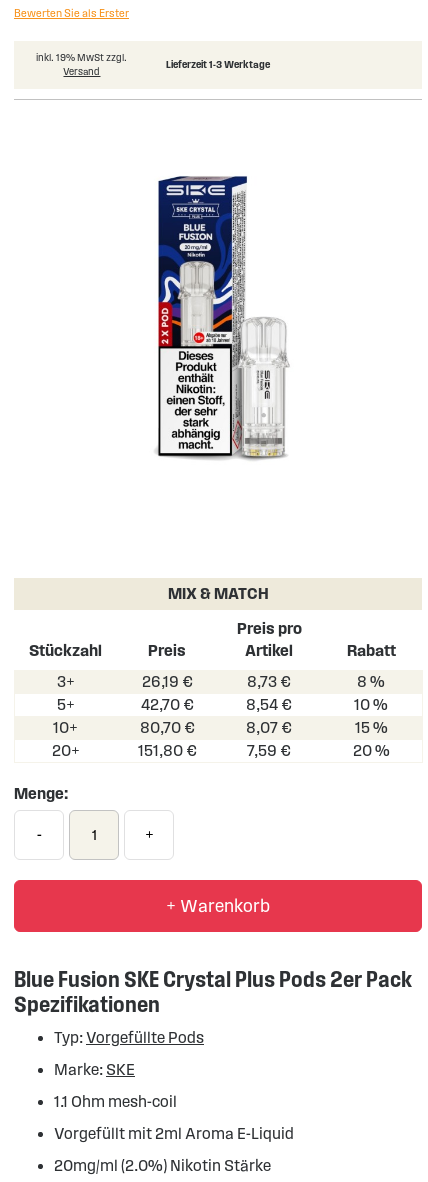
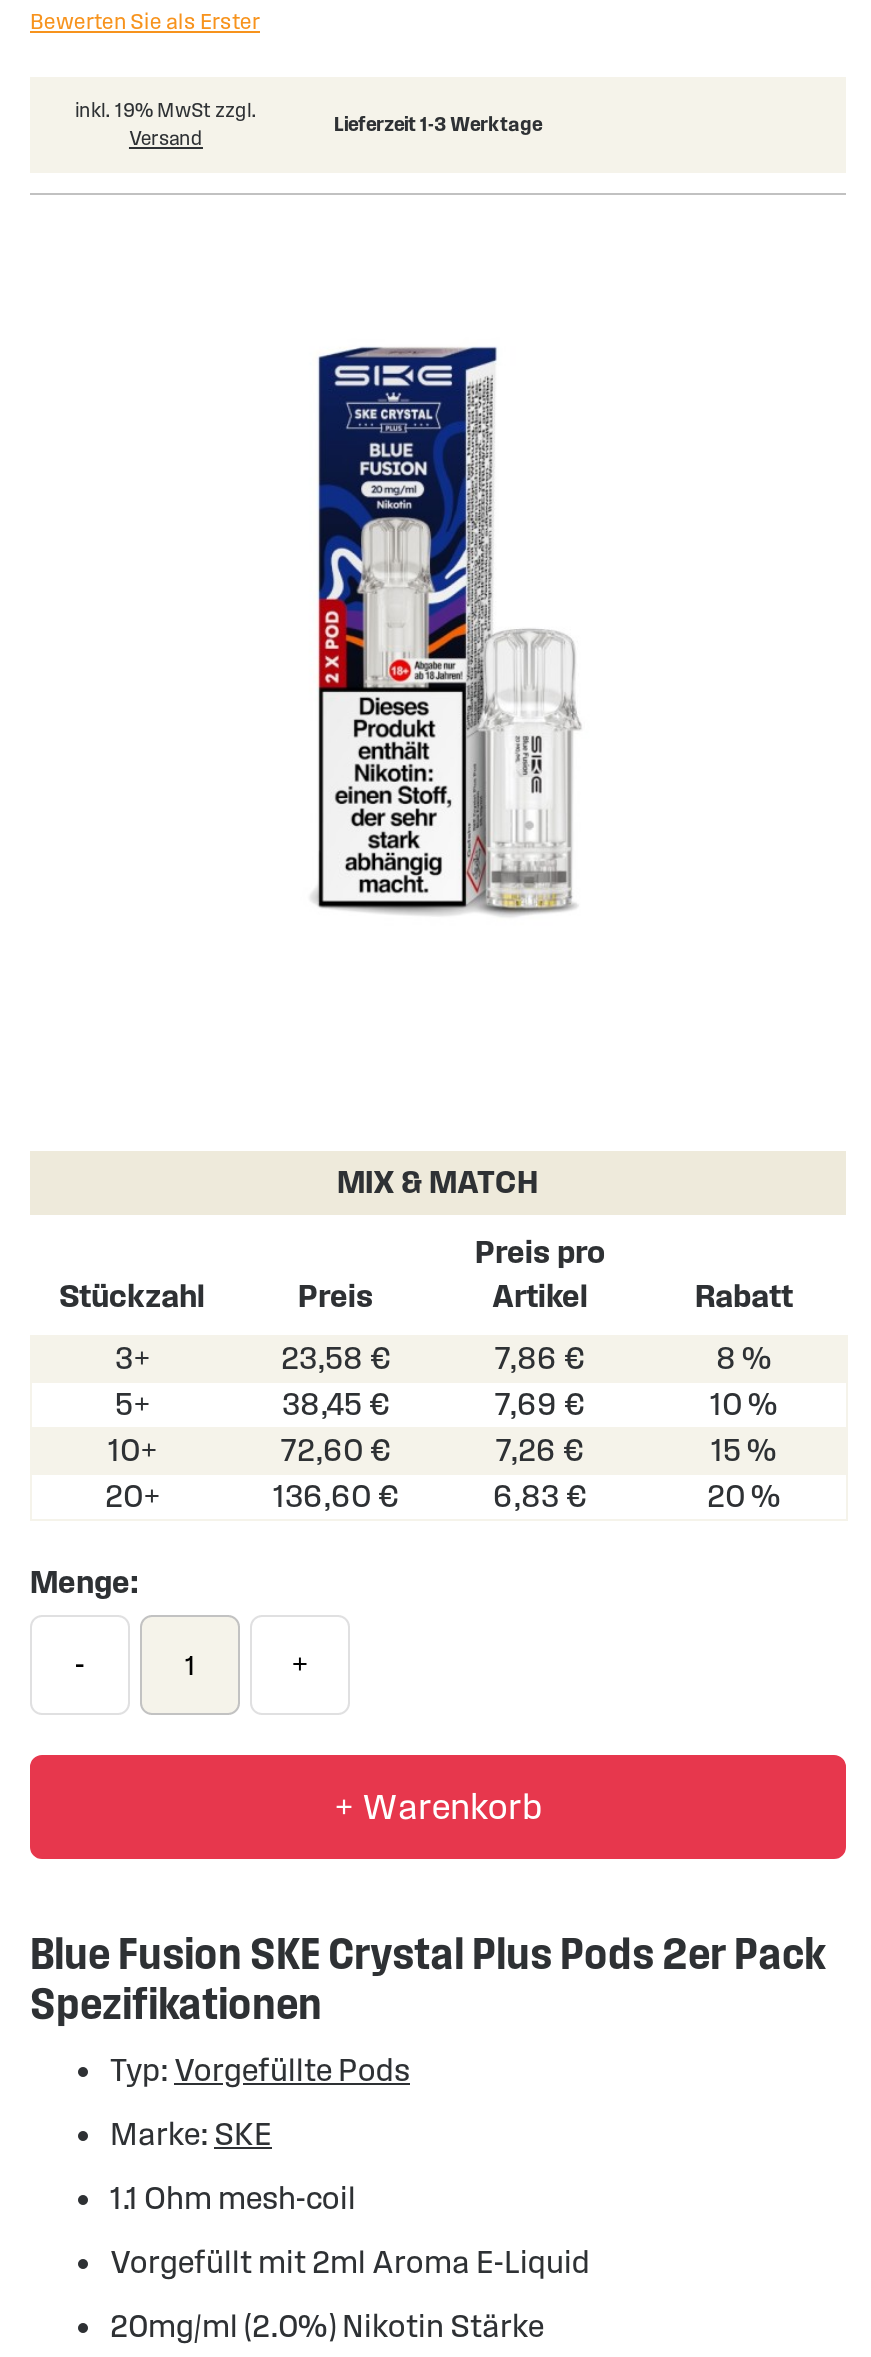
- 26,19 €
+ 23,58 €

- 8,73 €
+ 7,86 €

- 42,70 €
+ 38,45 €

- 8,54 €
+ 7,69 €

- 80,70 €
+ 72,60 €

- 8,07 €
+ 7,26 €

- 151,80 €
+ 136,60 €

- 7,59 €
+ 6,83 €
